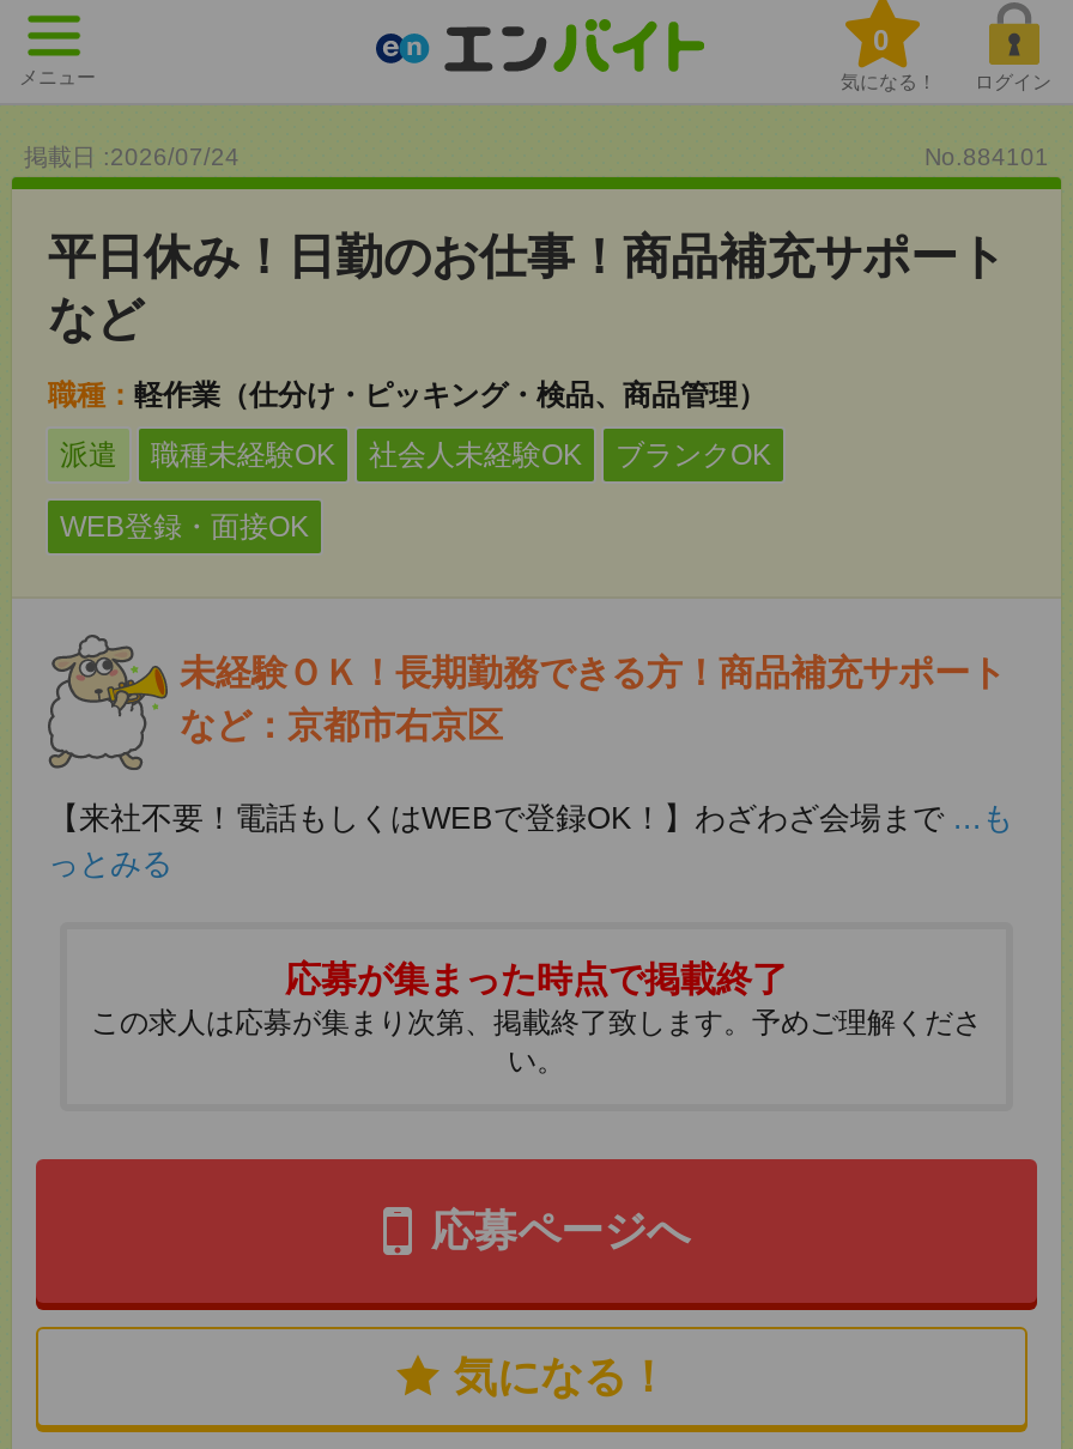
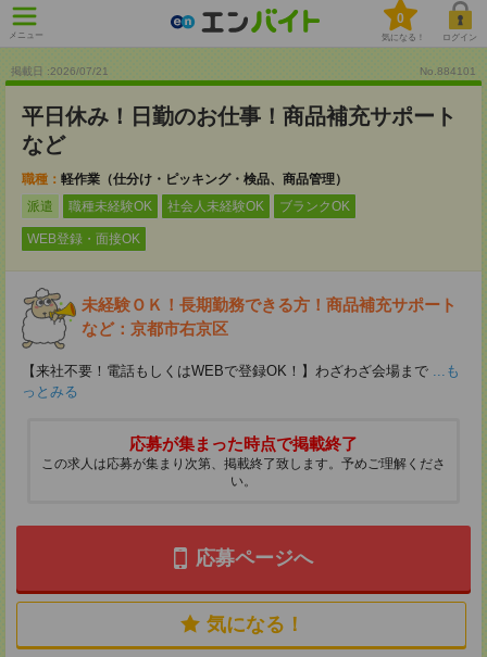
- 掲載日 :2026/07/24
+ 掲載日 :2026/07/21
